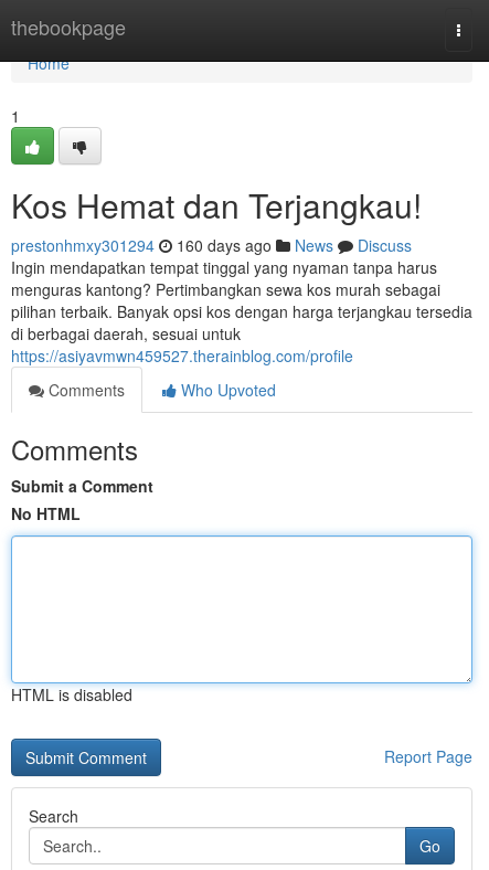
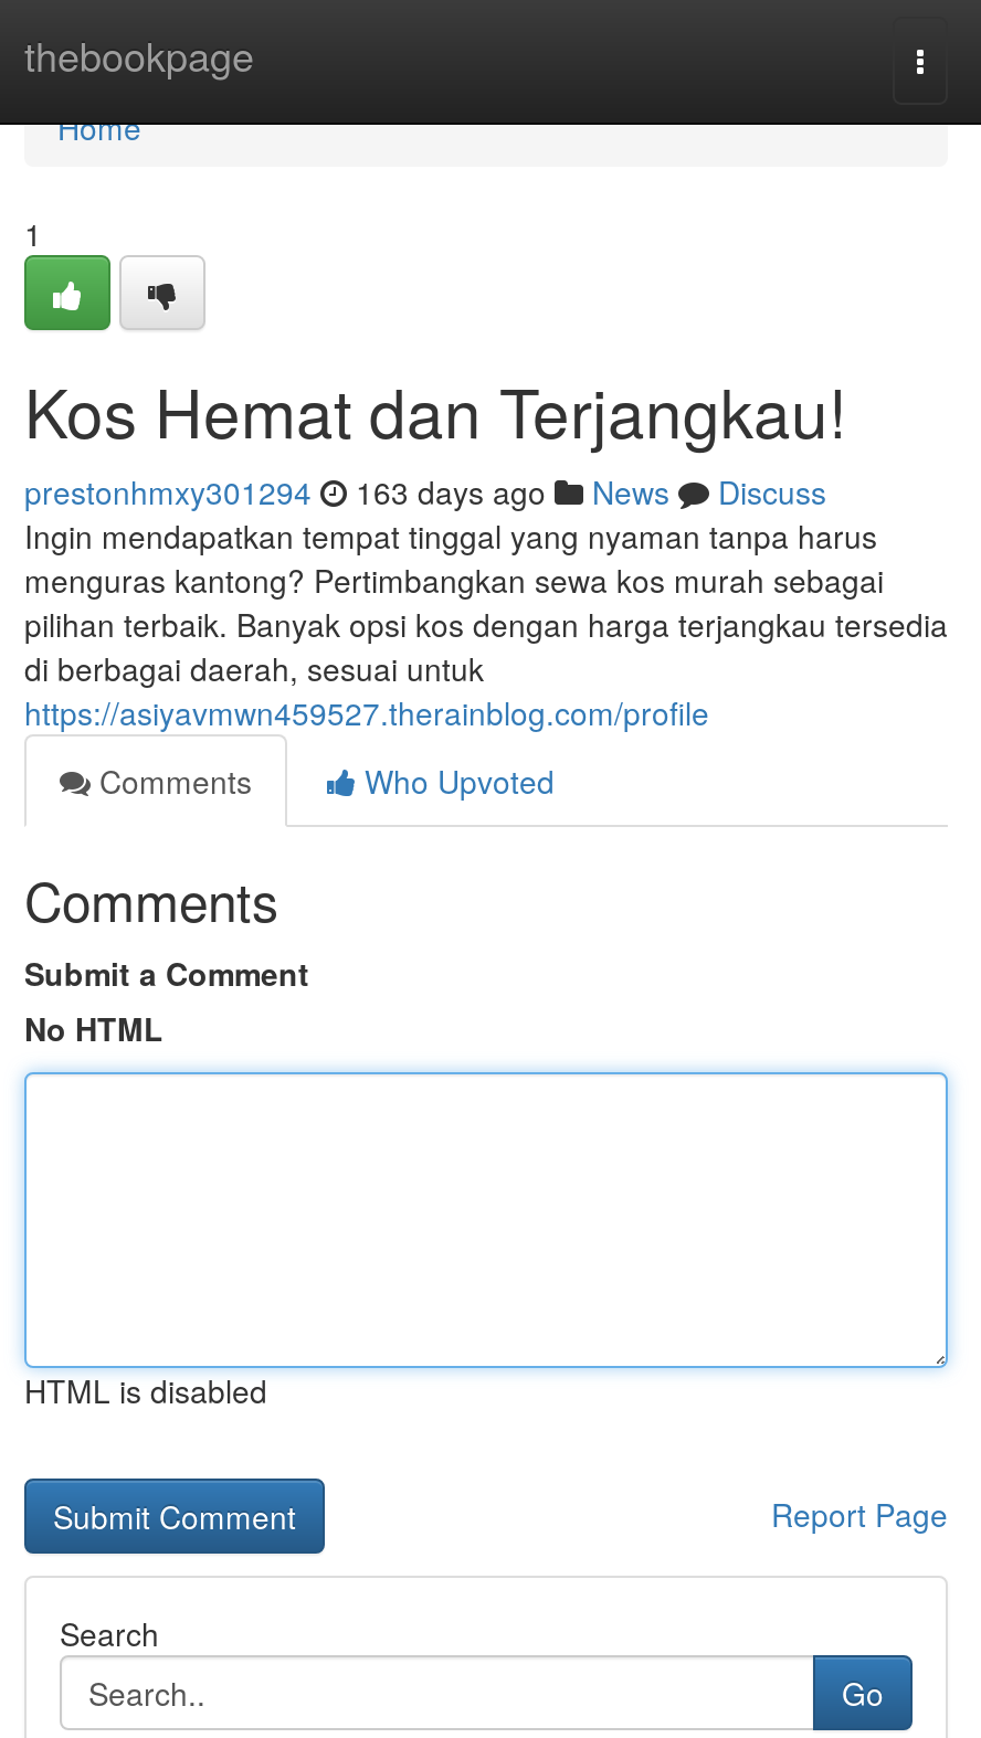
- prestonhmxy301294 160 days ago News Discuss
+ prestonhmxy301294 163 days ago News Discuss
